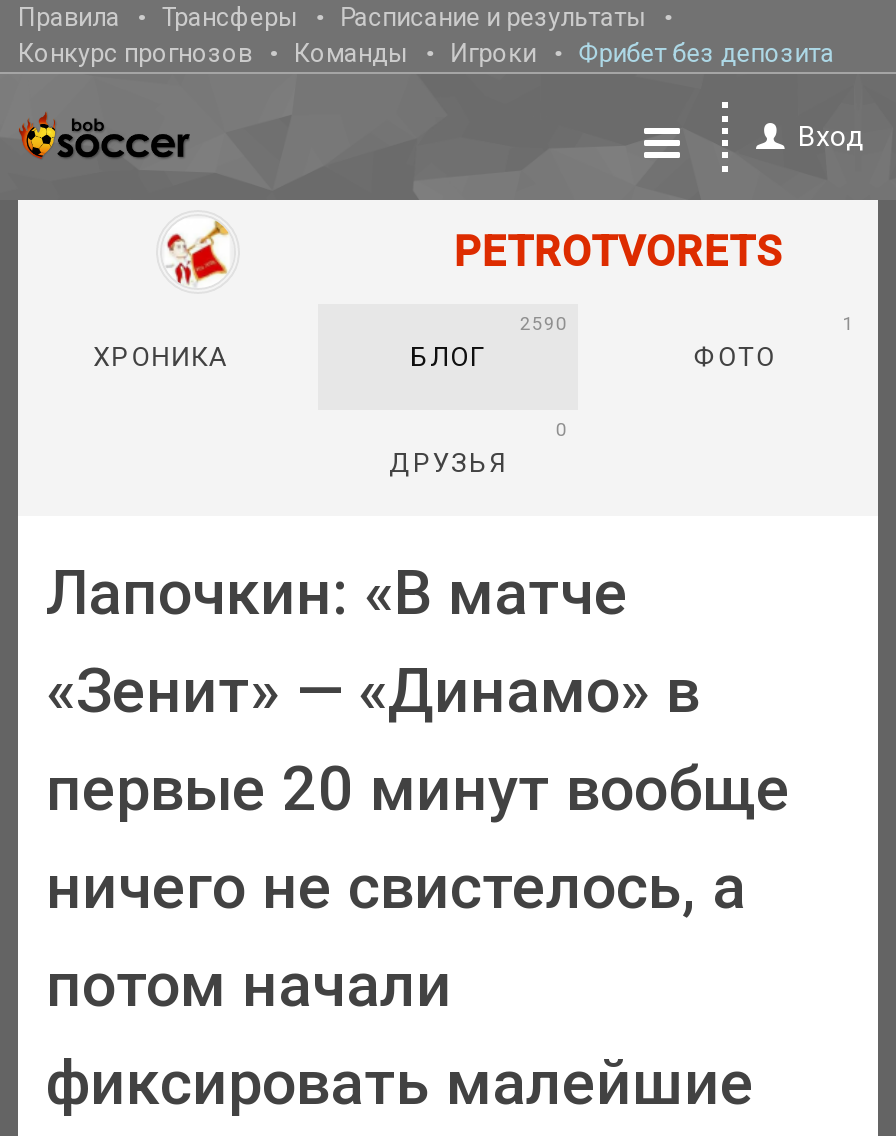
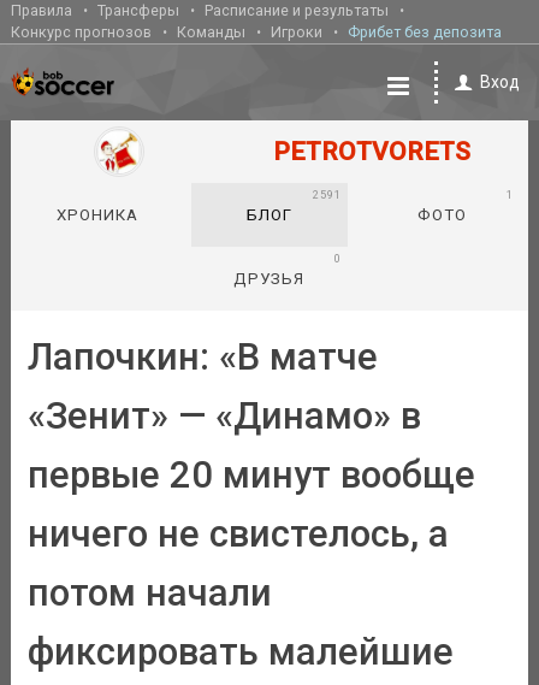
- 2590
+ 2591
